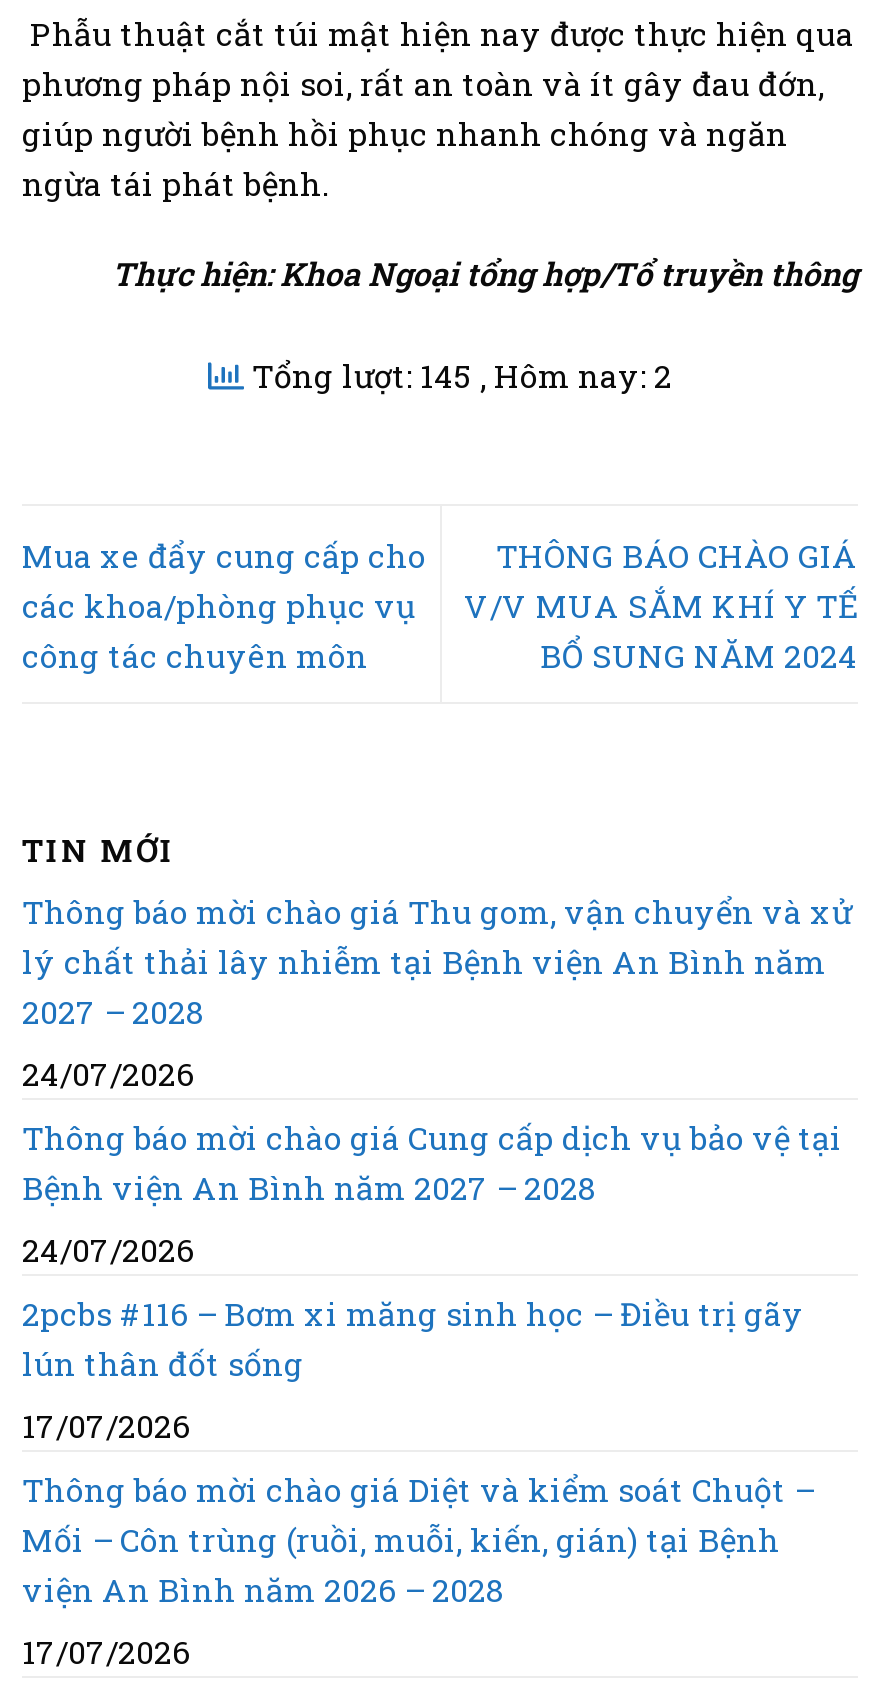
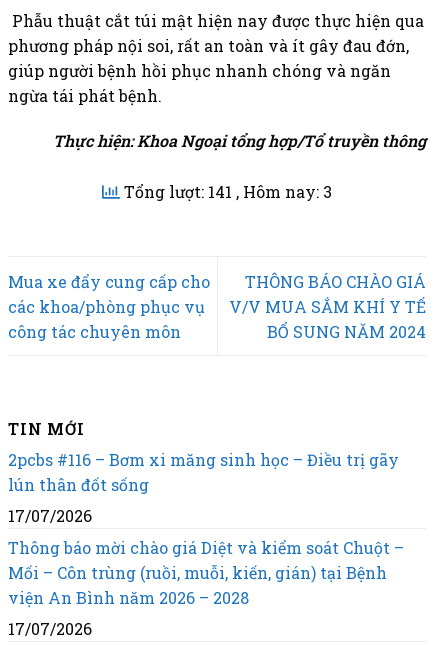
- Tổng lượt: 145, Hôm nay: 2
+ Tổng lượt: 141, Hôm nay: 3

- Thông báo mời chào giá Thu gom, vận chuyển và xử
- lý chất thải lây nhiễm tại Bệnh viện An Bình năm
- 2027 – 2028
- 24/07/2026
- Thông báo mời chào giá Cung cấp dịch vụ bảo vệ tại
- Bệnh viện An Bình năm 2027 – 2028
- 24/07/2026
